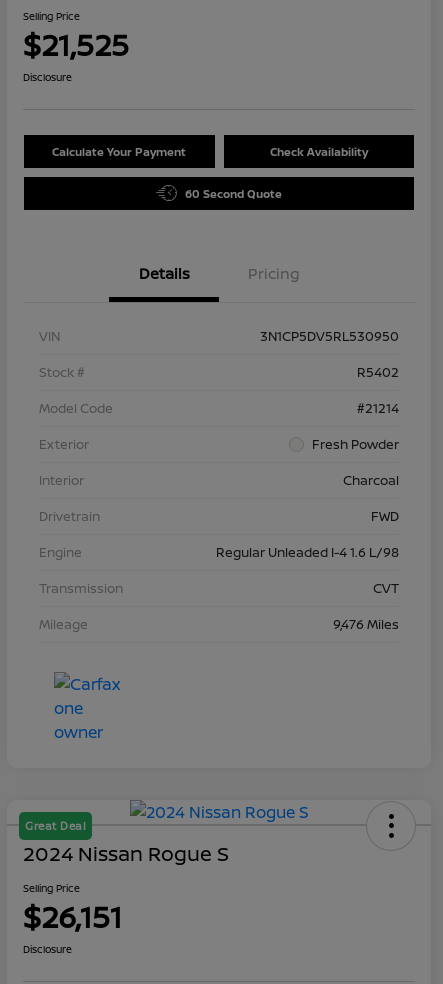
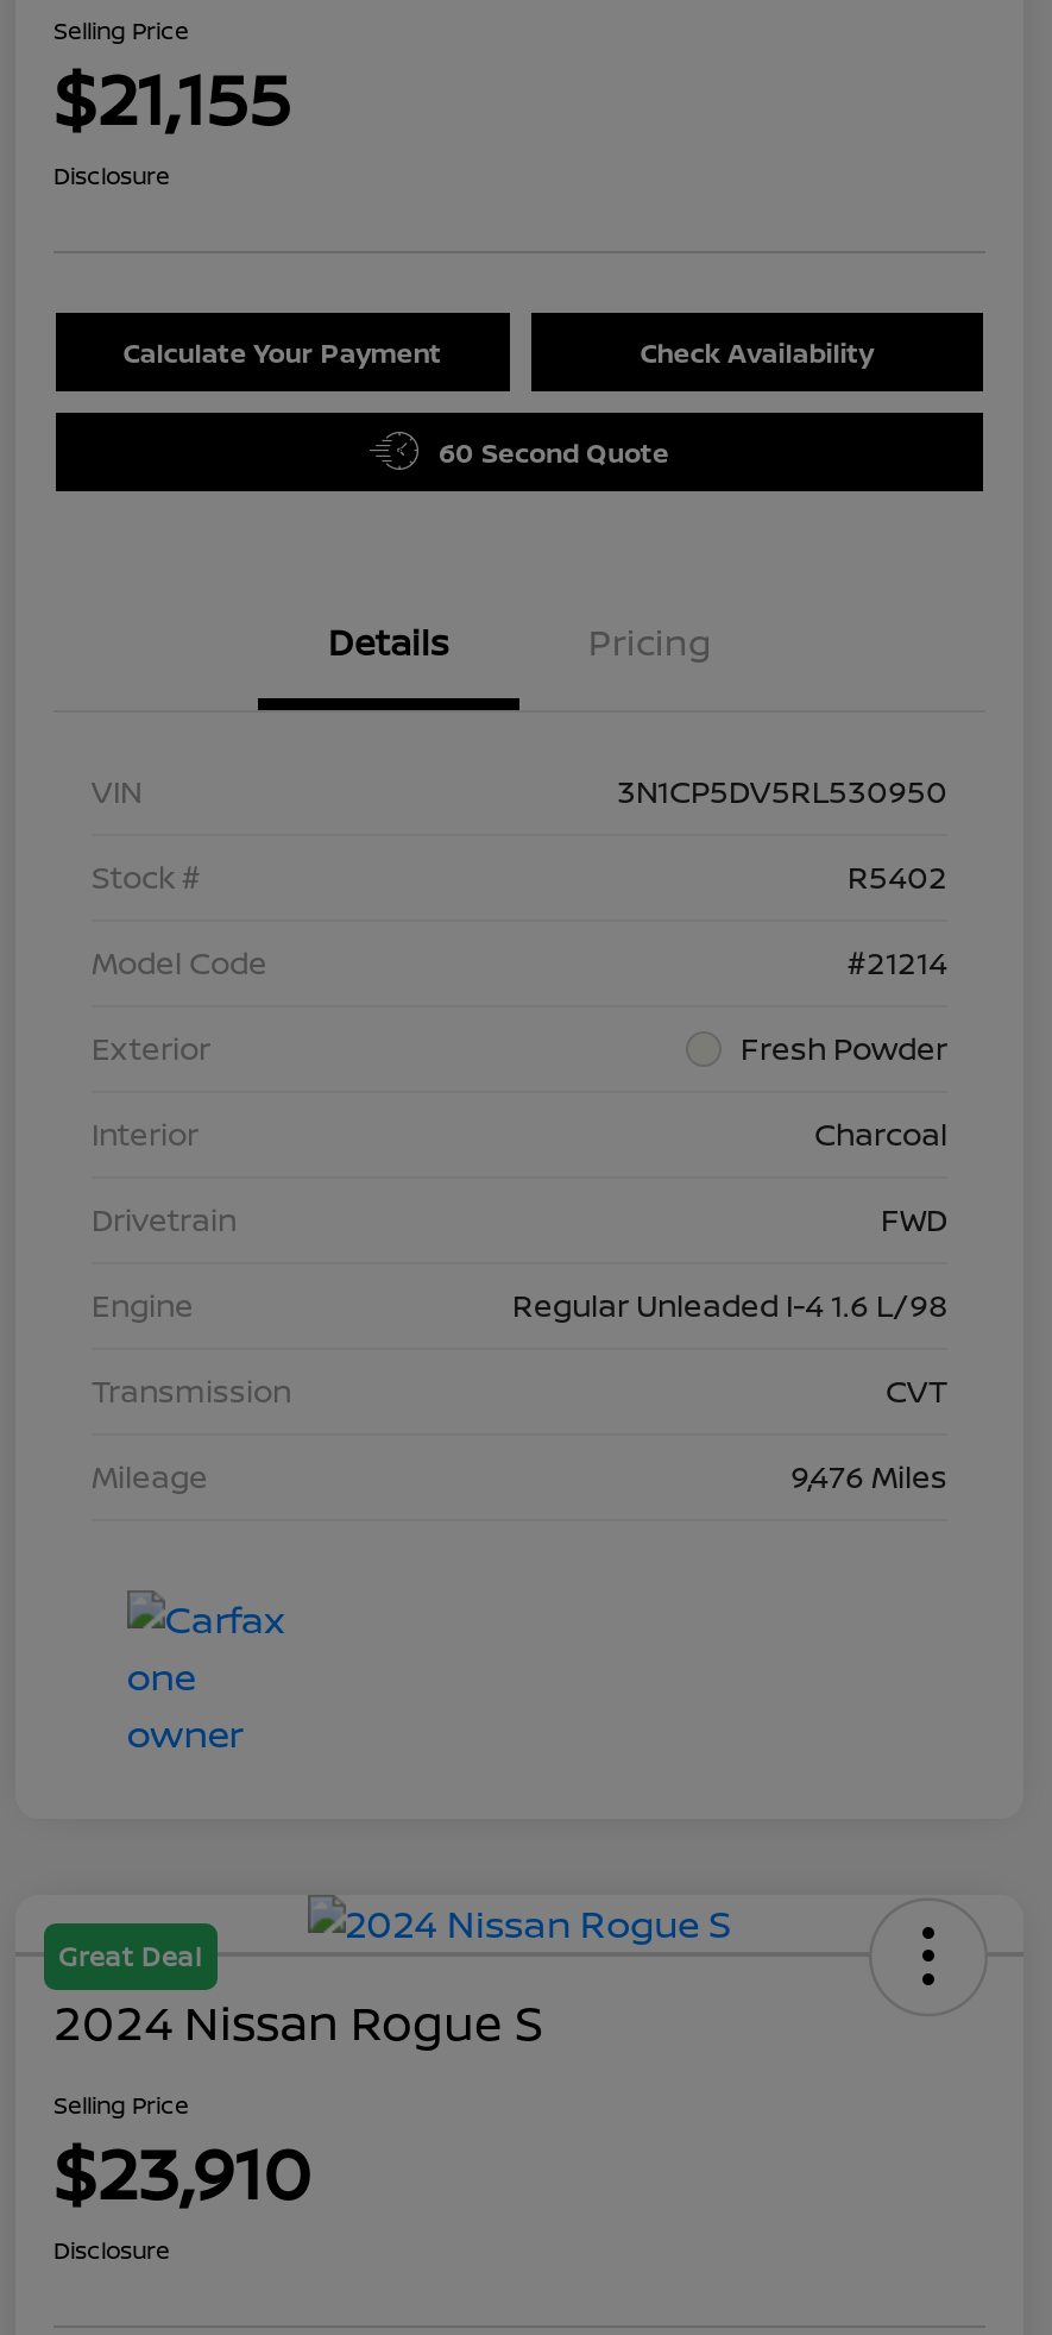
- $21,525
+ $21,155

- $26,151
+ $23,910
